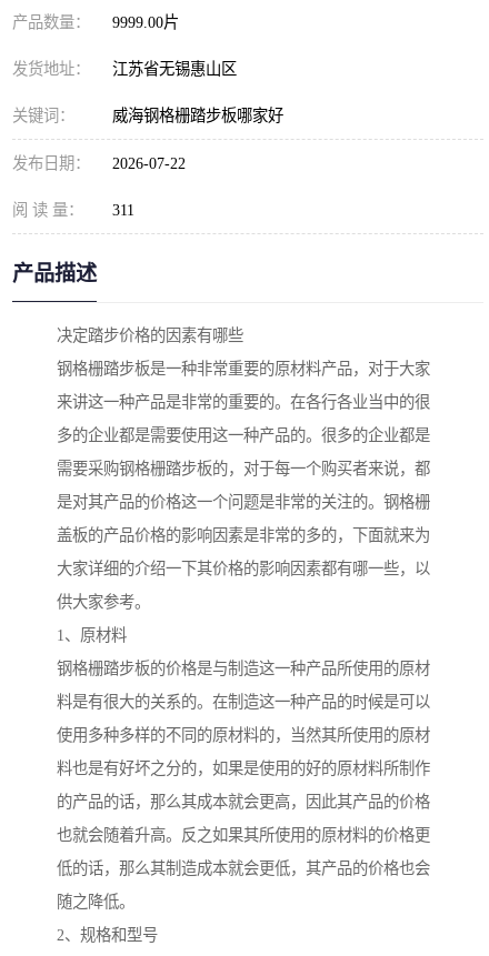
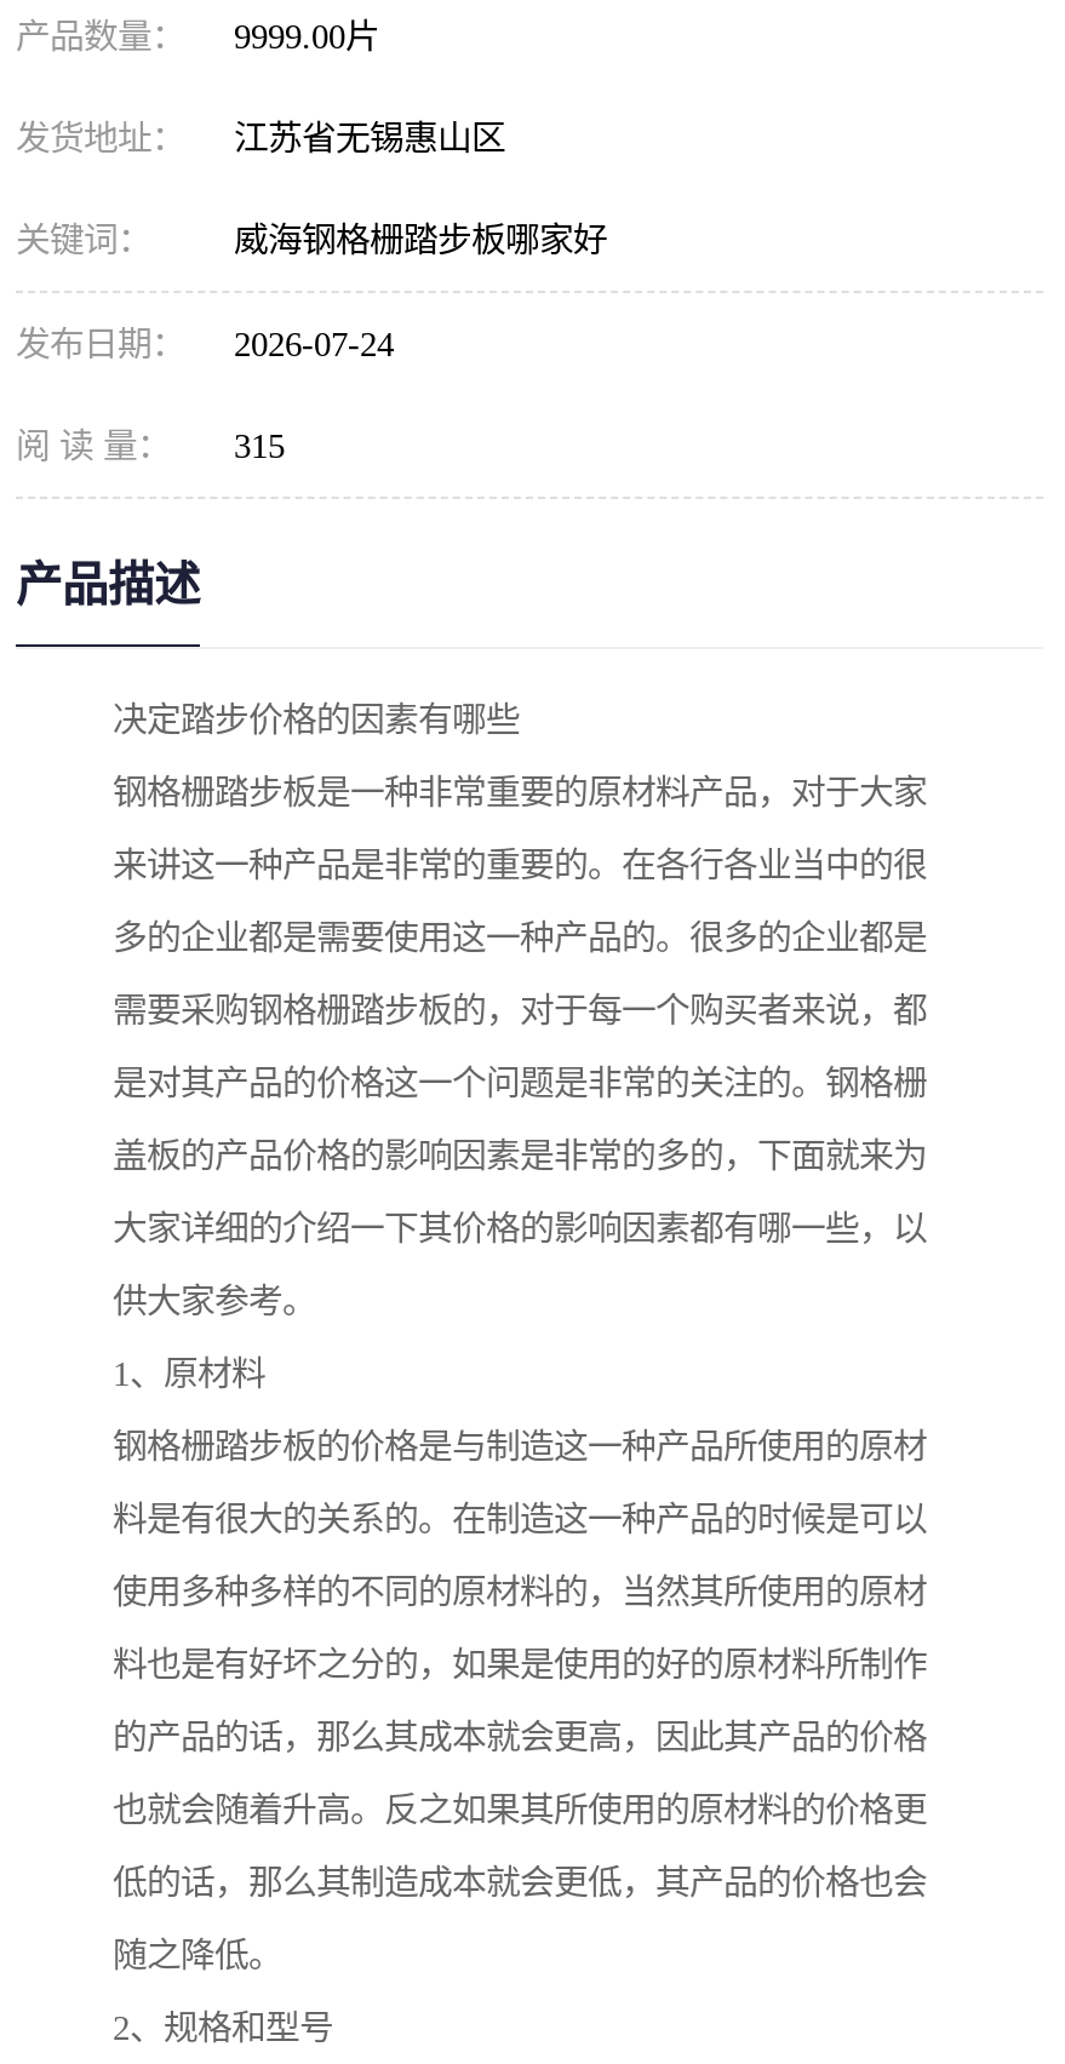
- 发布日期： 2026-07-22
+ 发布日期： 2026-07-24

- 阅 读 量： 311
+ 阅 读 量： 315
